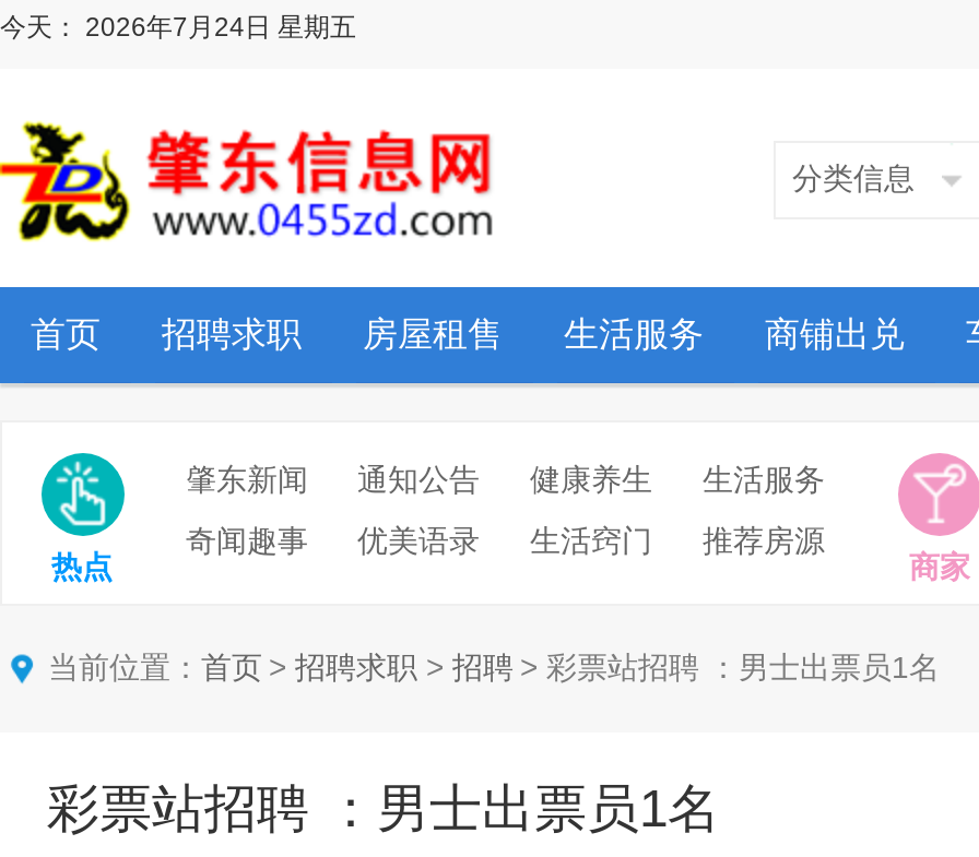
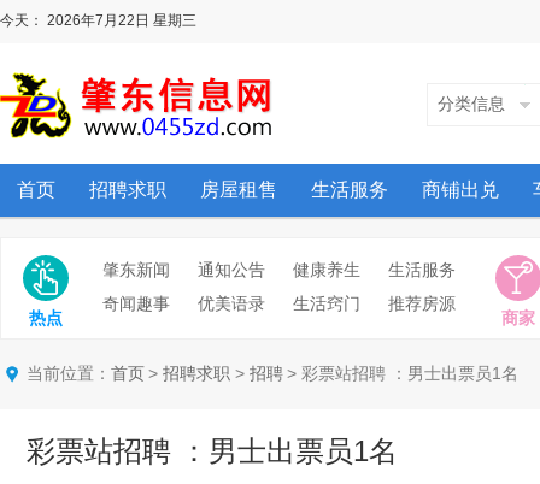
- 今天： 2026年7月24日星期五
+ 今天： 2026年7月22日星期三
